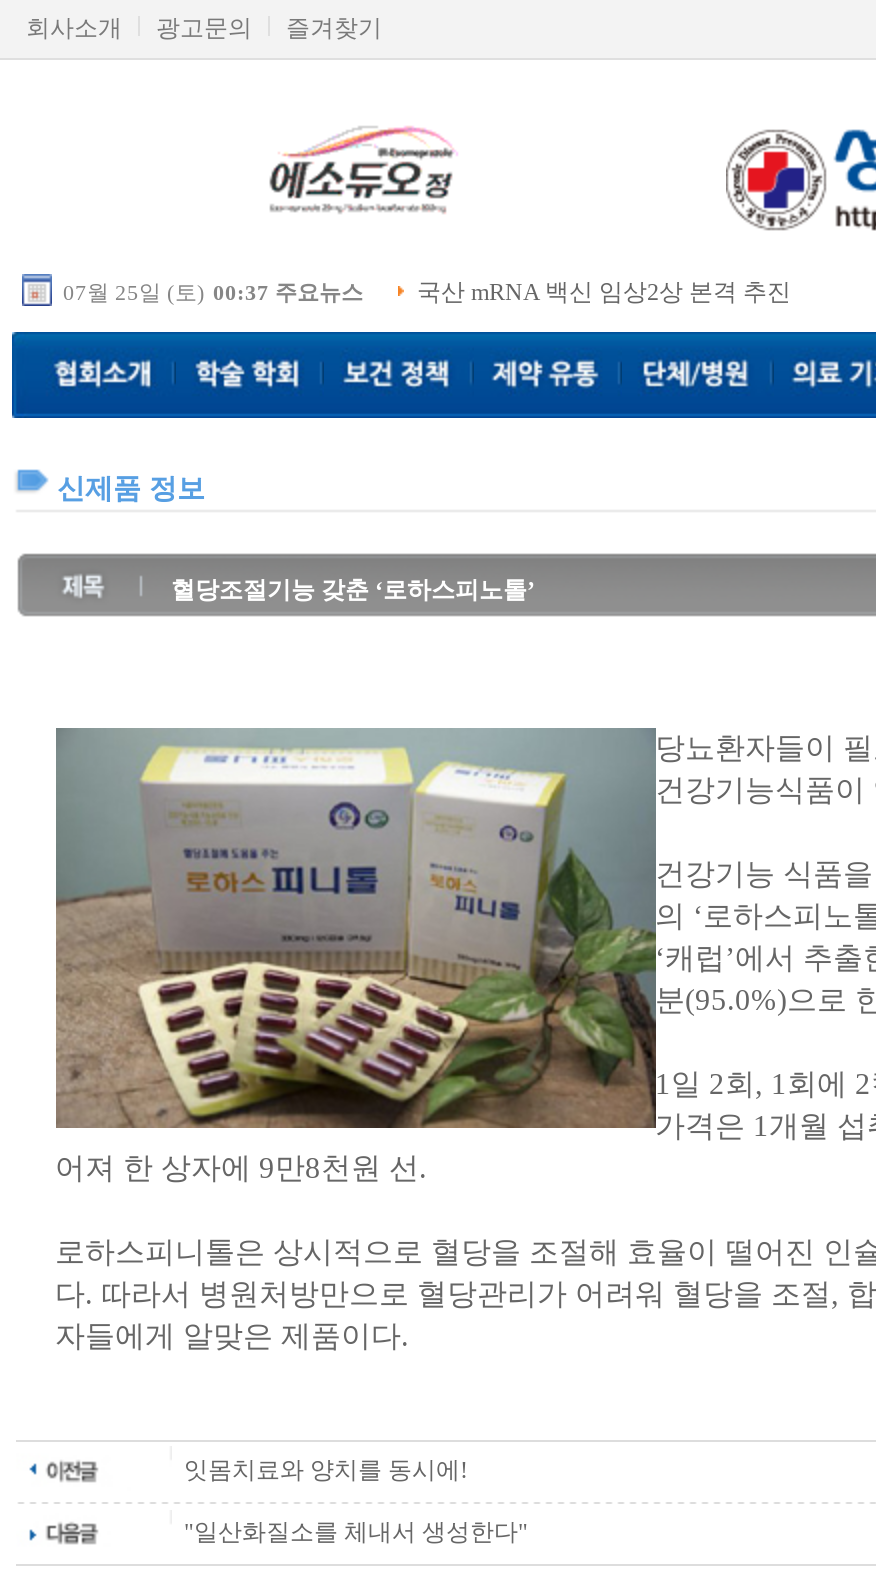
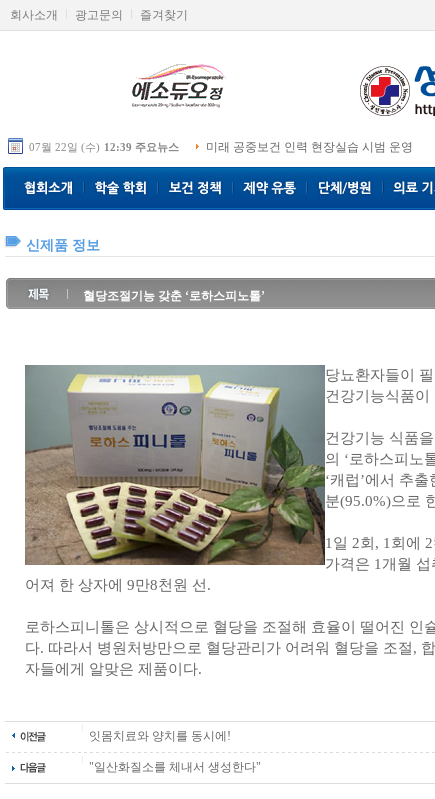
- 07월 25일 (토) 00:37 주요뉴스
- 국산 mRNA 백신 임상2상 본격 추진
+ 07월 22일 (수) 12:39 주요뉴스
+ 미래 공중보건 인력 현장실습 시범 운영
